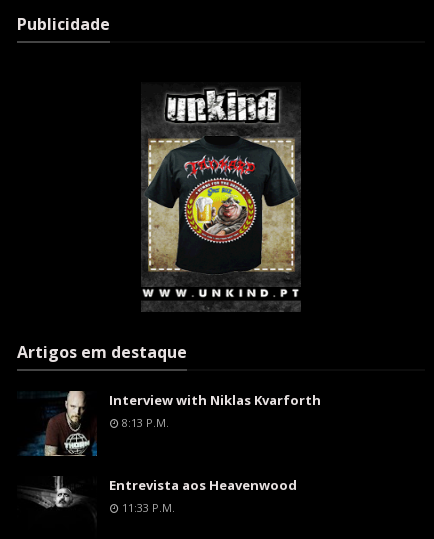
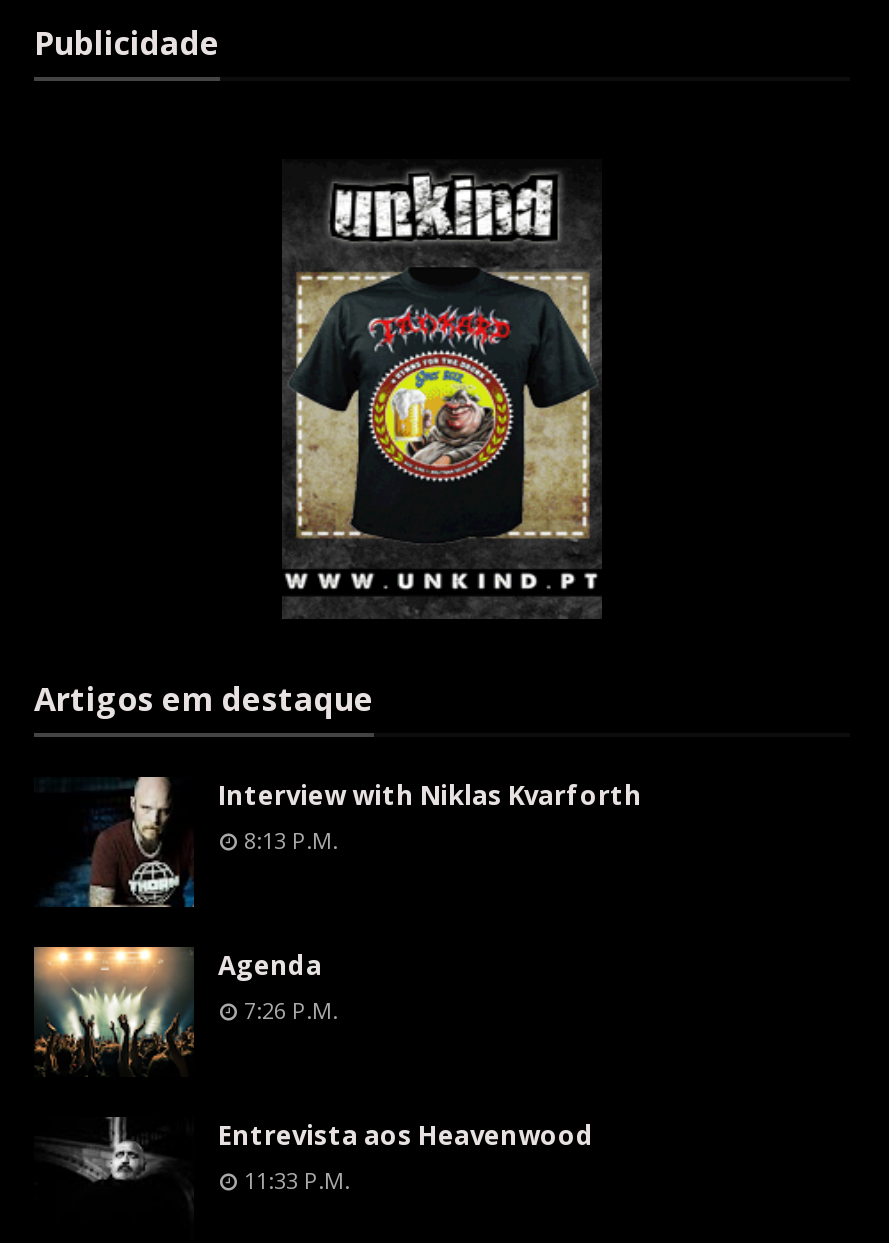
+ [image]
+ Agenda
+ 7:26 P.m.
